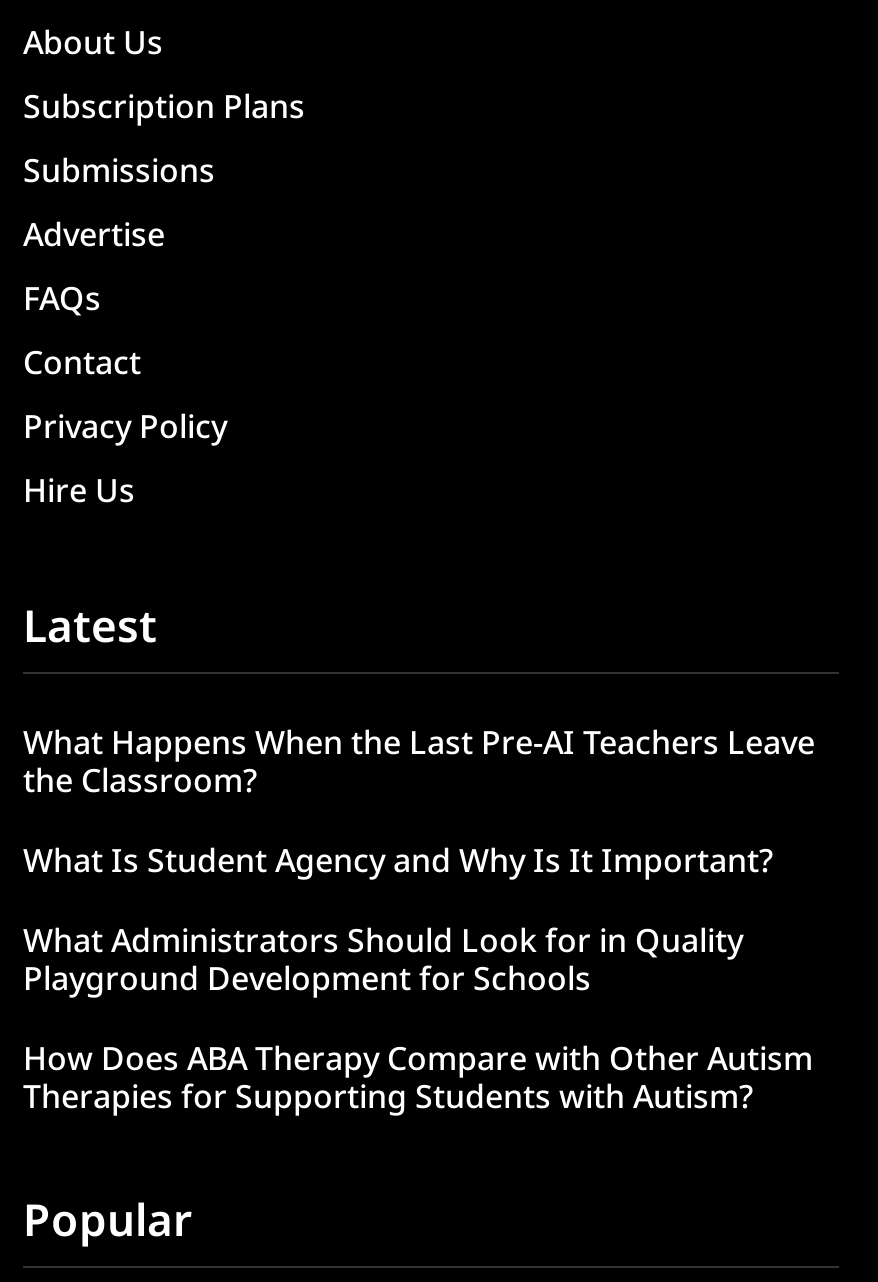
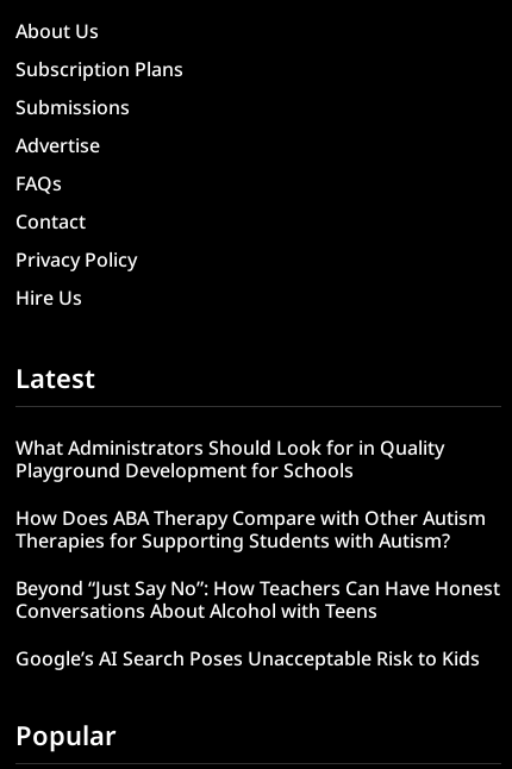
- What Happens When the Last Pre-AI Teachers Leave
- the Classroom?
- What Is Student Agency and Why Is It Important?

moved up: What Administrators Should Look for in Quality | Playground Development for Schools | How Does ABA Therapy Compare with Other Autism | Therapies for Supporting Students with Autism?

+ Beyond “Just Say No”: How Teachers Can Have Honest
+ Conversations About Alcohol with Teens
+ Google’s AI Search Poses Unacceptable Risk to Kids
